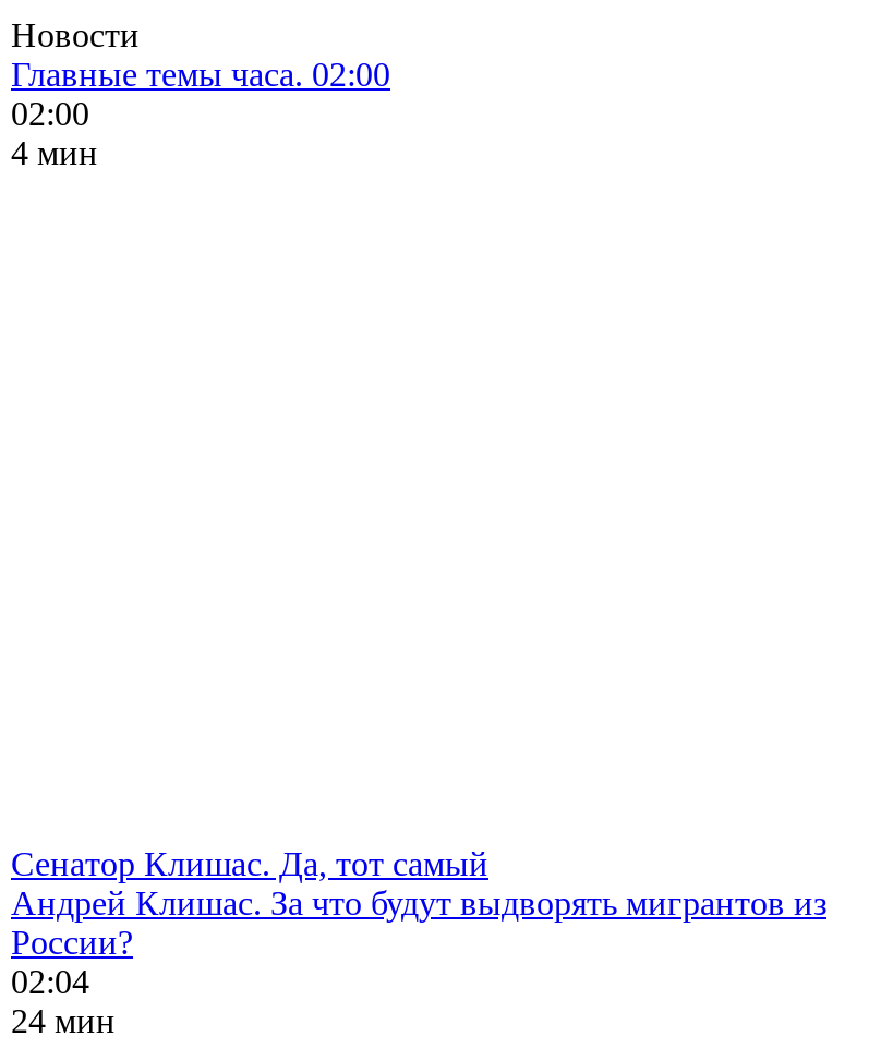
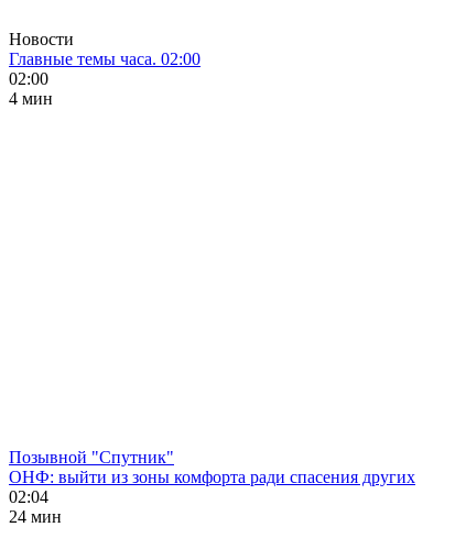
- Сенатор Клишас. Да, тот самый
- Андрей Клишас. За что будут выдворять мигрантов из
- России?
+ Позывной "Спутник"
+ ОНФ: выйти из зоны комфорта ради спасения других
